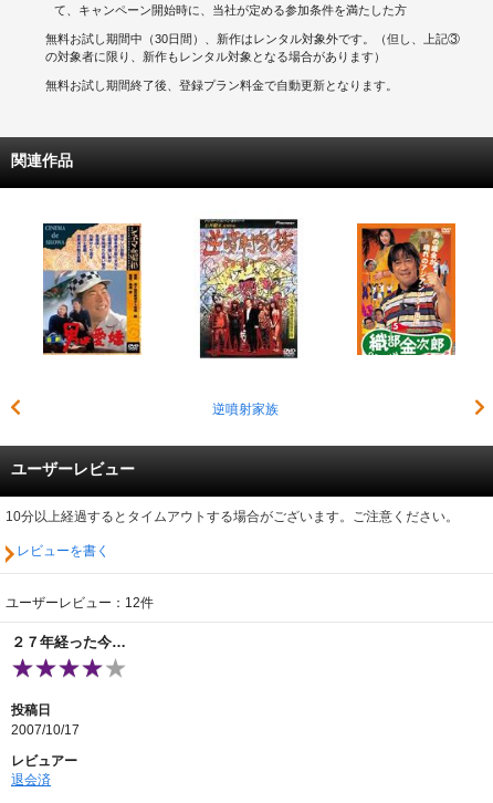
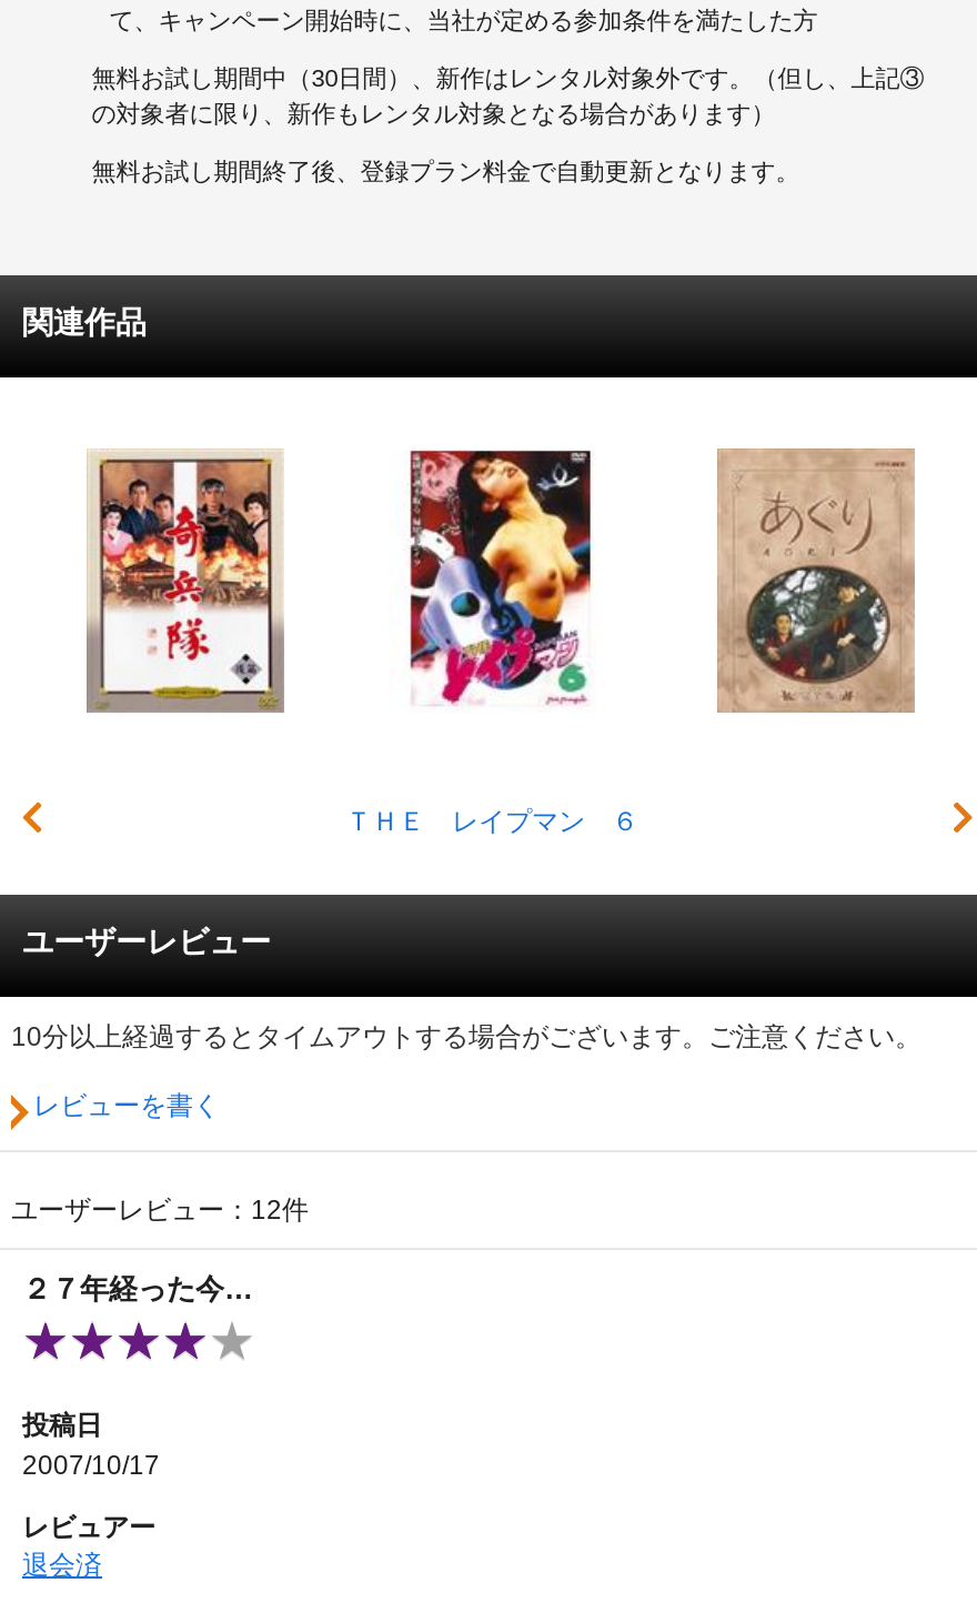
- [image]
+ [image]

- [image]
- 逆噴射家族
+ [image]
+ ＴＨＥ レイプマン ６

- [image]
+ [image]
